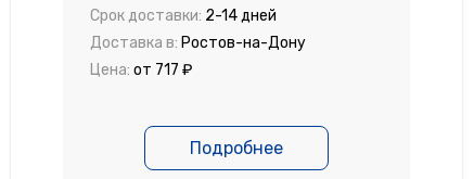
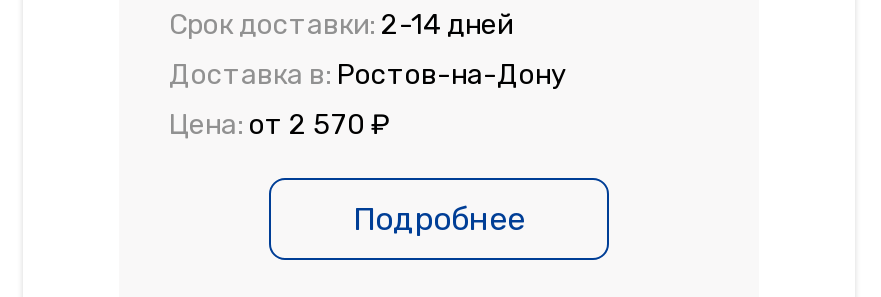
- Цена: от 717 ₽
+ Цена: от 2 570 ₽
